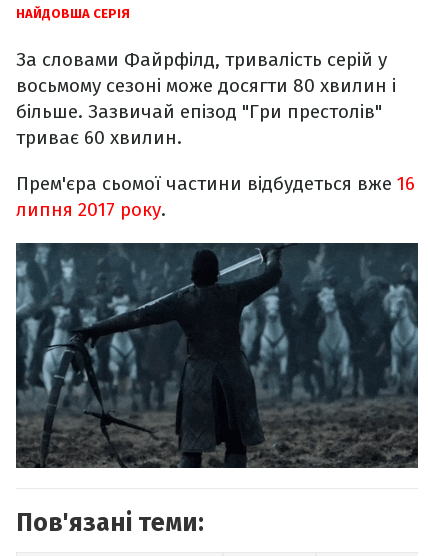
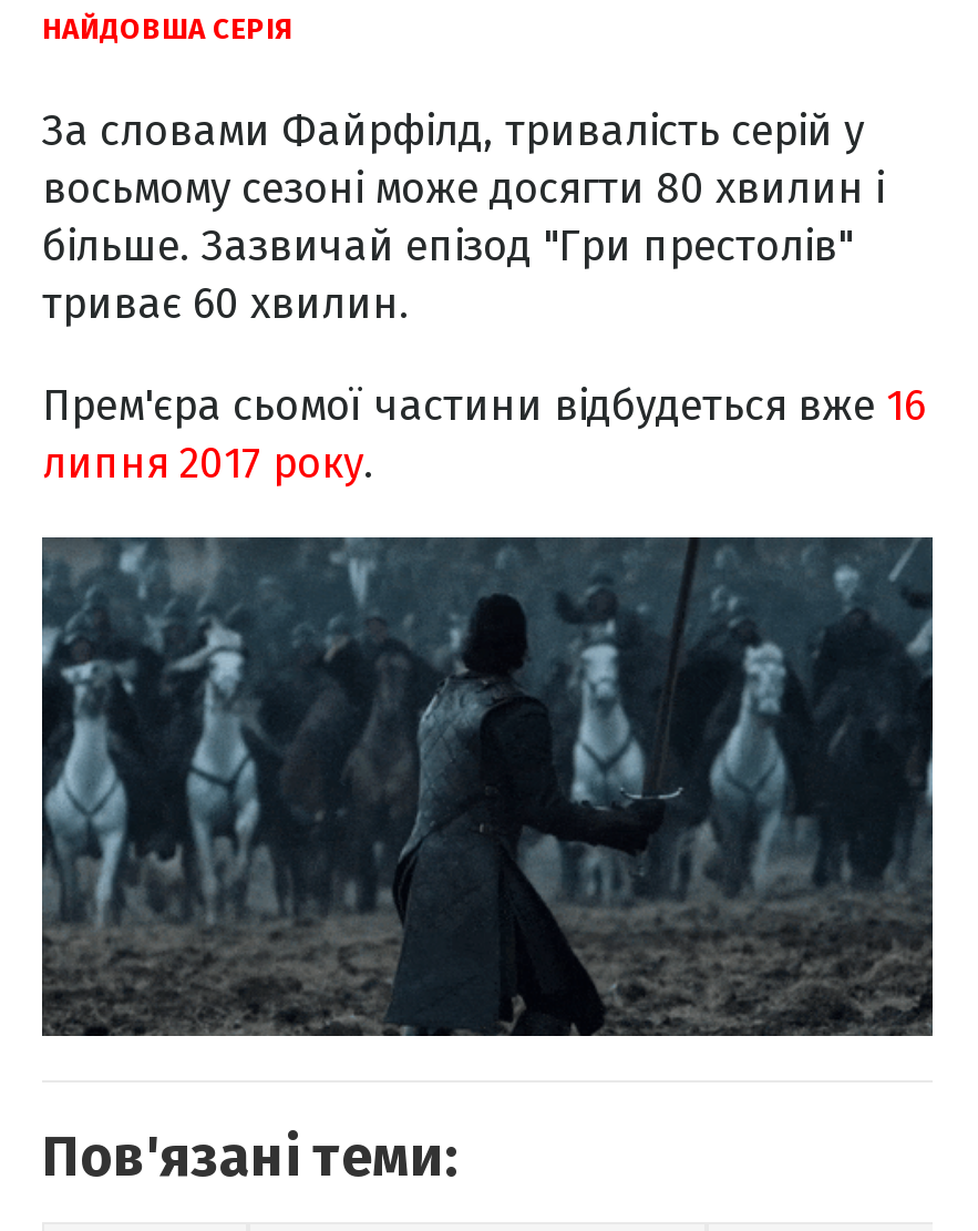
- [image]
+ [image]
